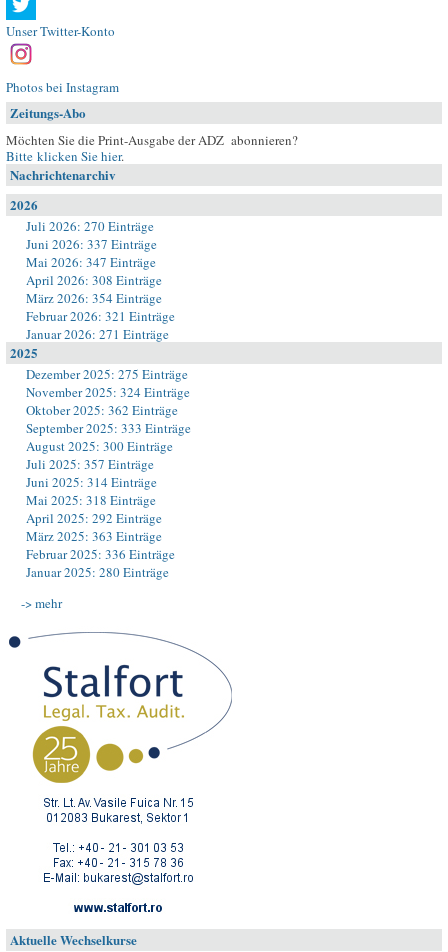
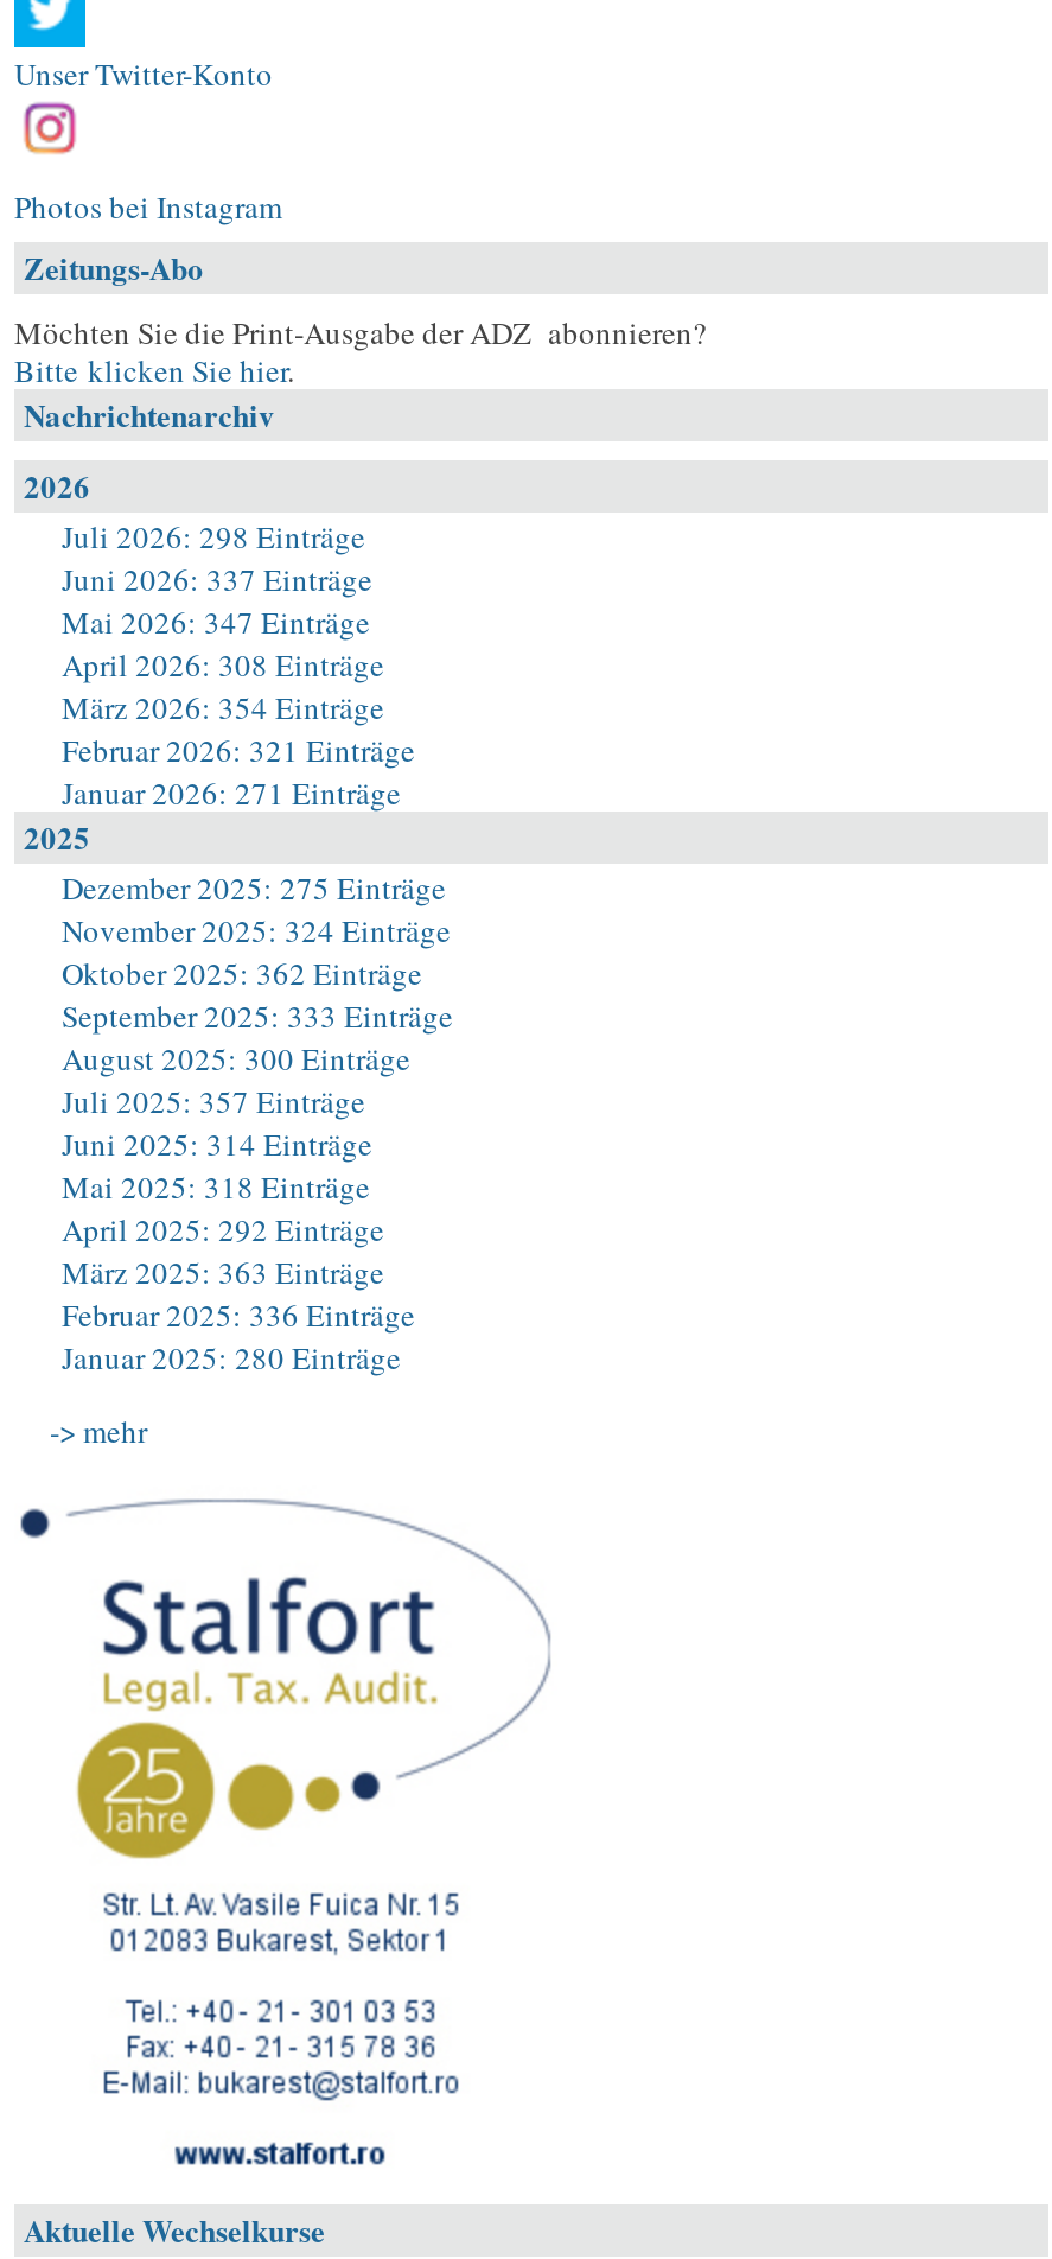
- Juli 2026: 270 Einträge
+ Juli 2026: 298 Einträge
